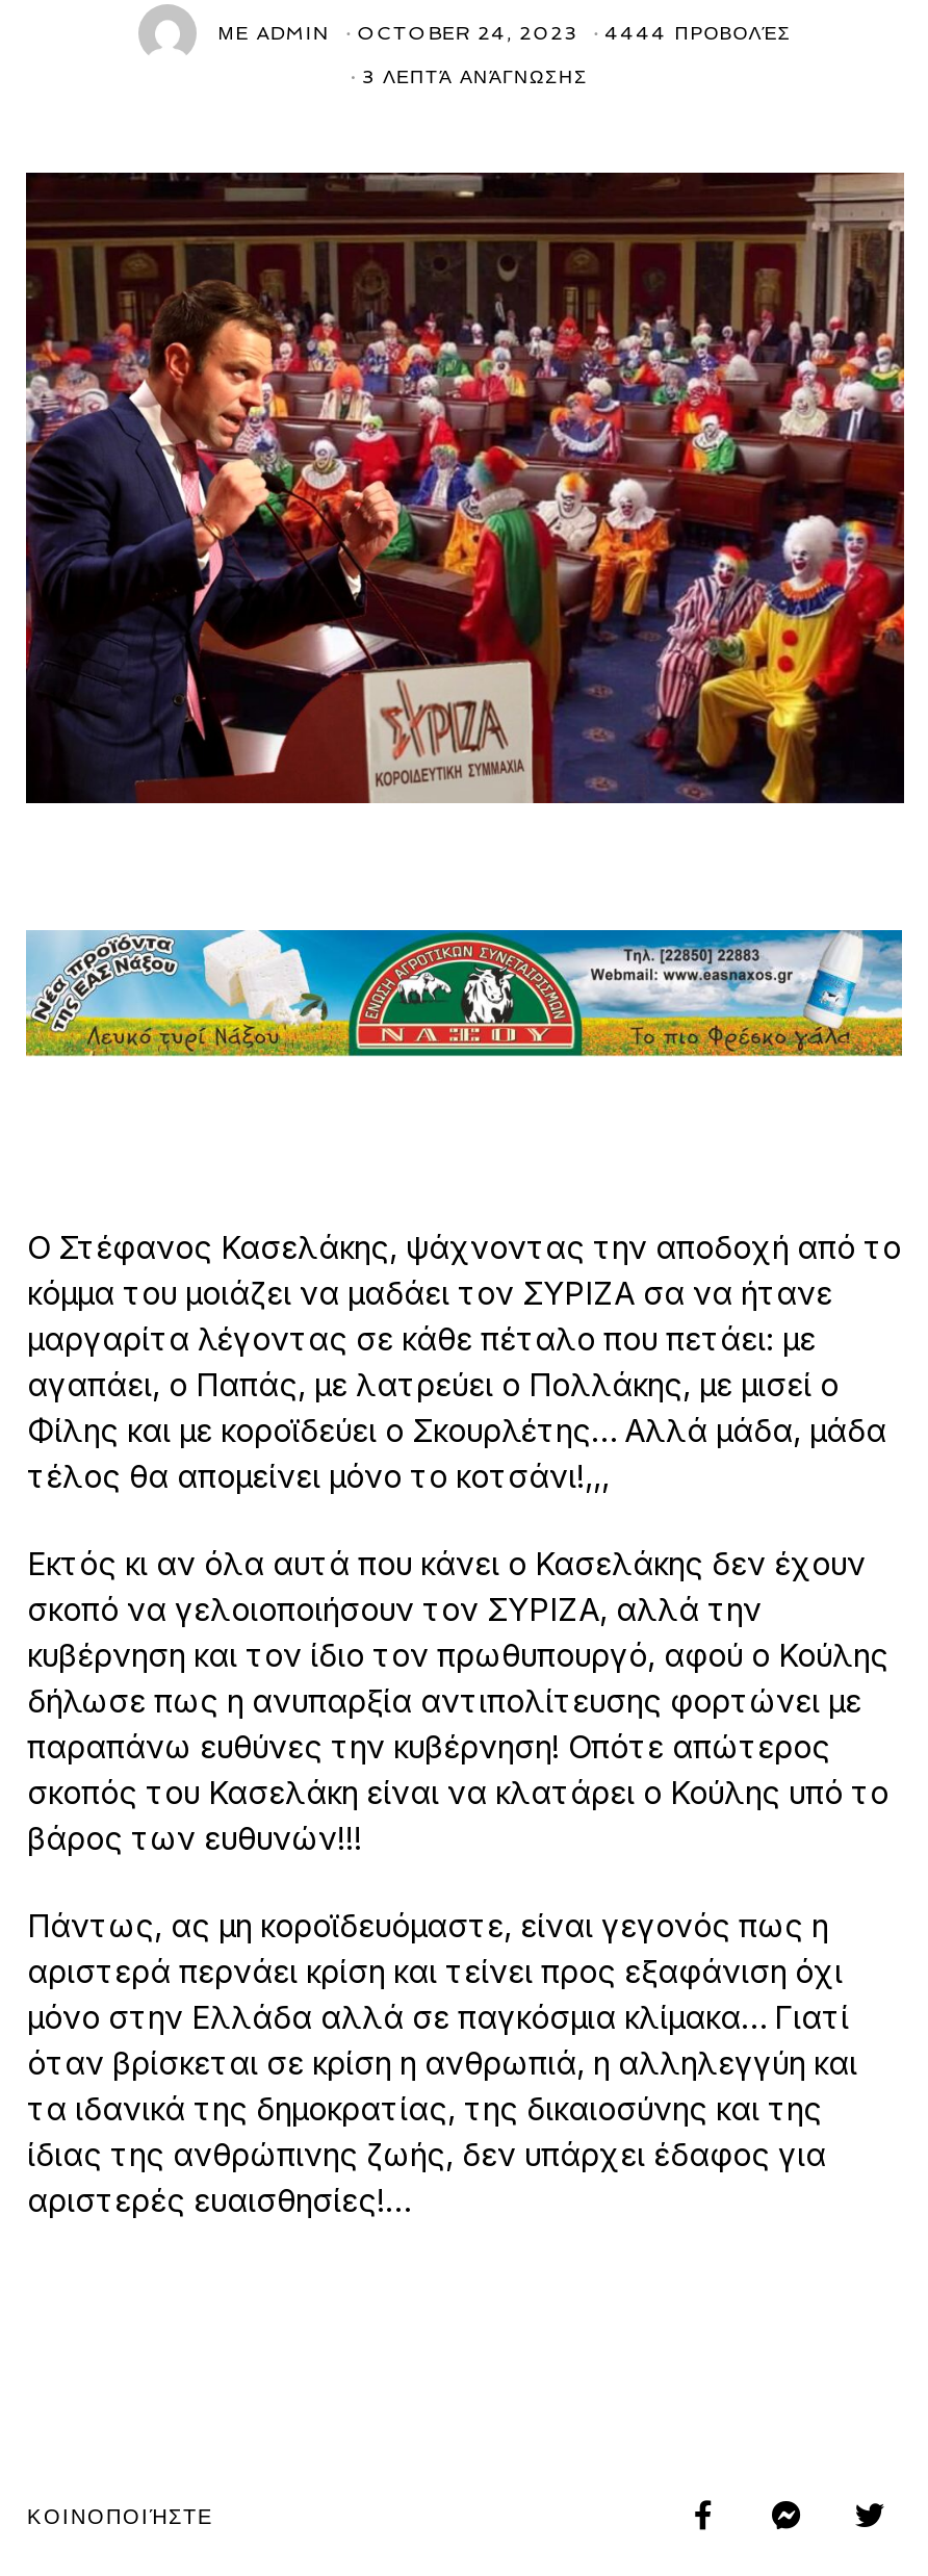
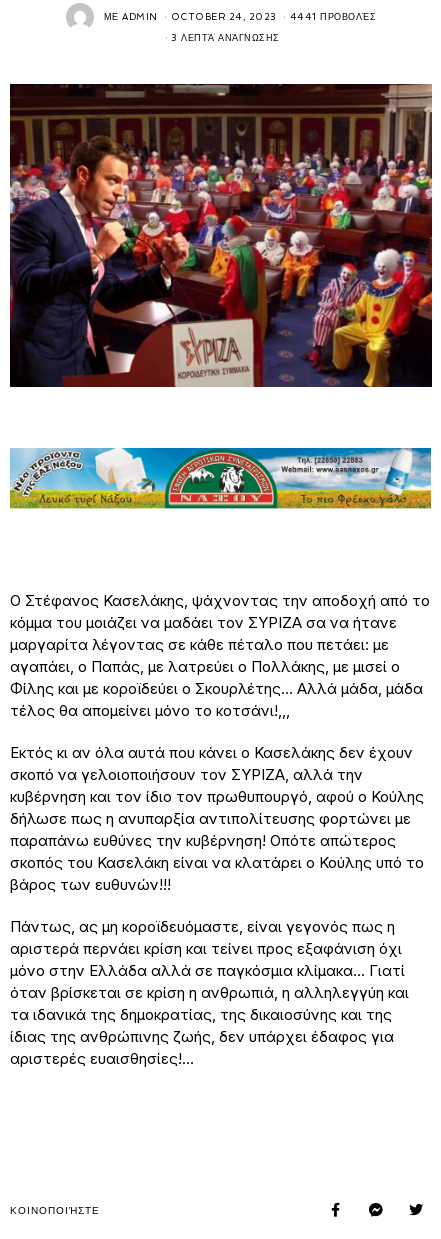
- 4444 ΠΡΟΒΟΛΈΣ
+ 4441 ΠΡΟΒΟΛΈΣ
